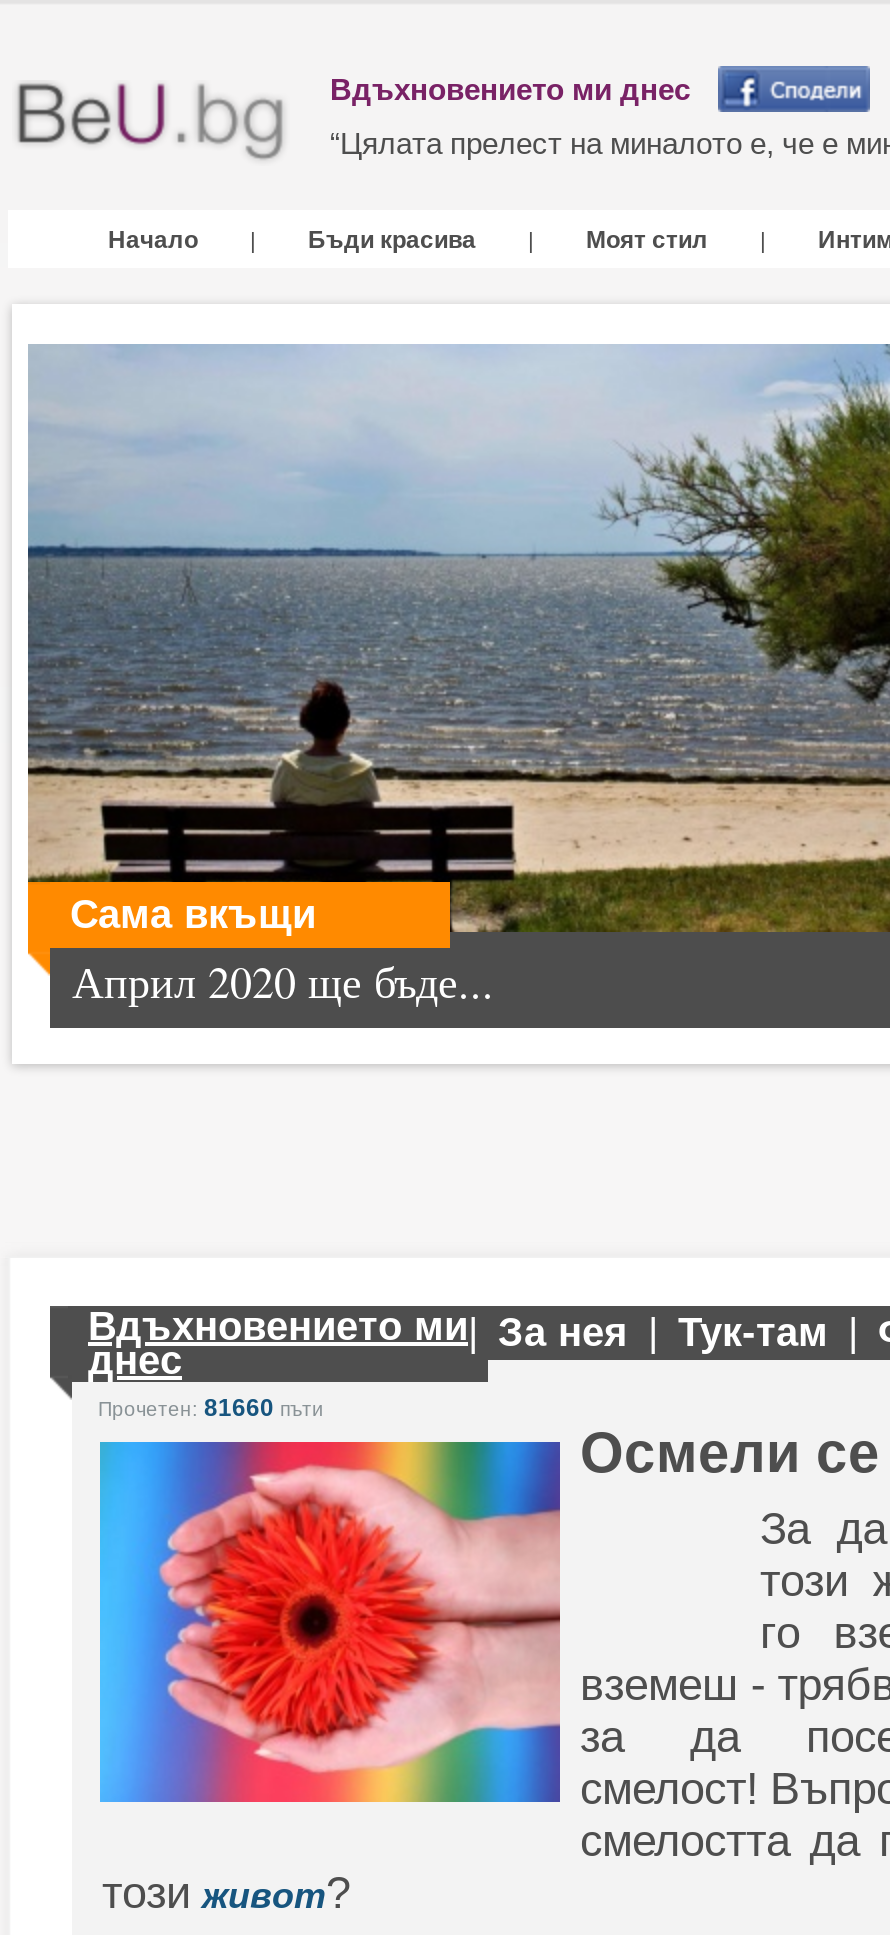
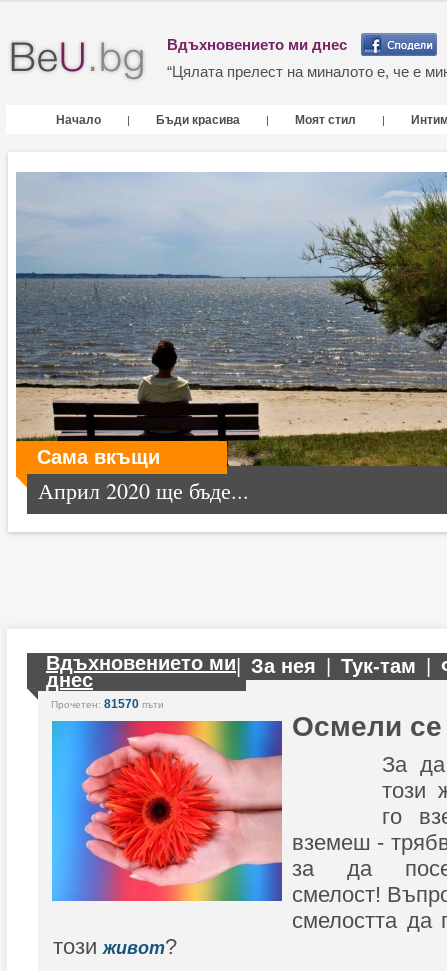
- Прочетен: 81660 пъти
+ Прочетен: 81570 пъти
